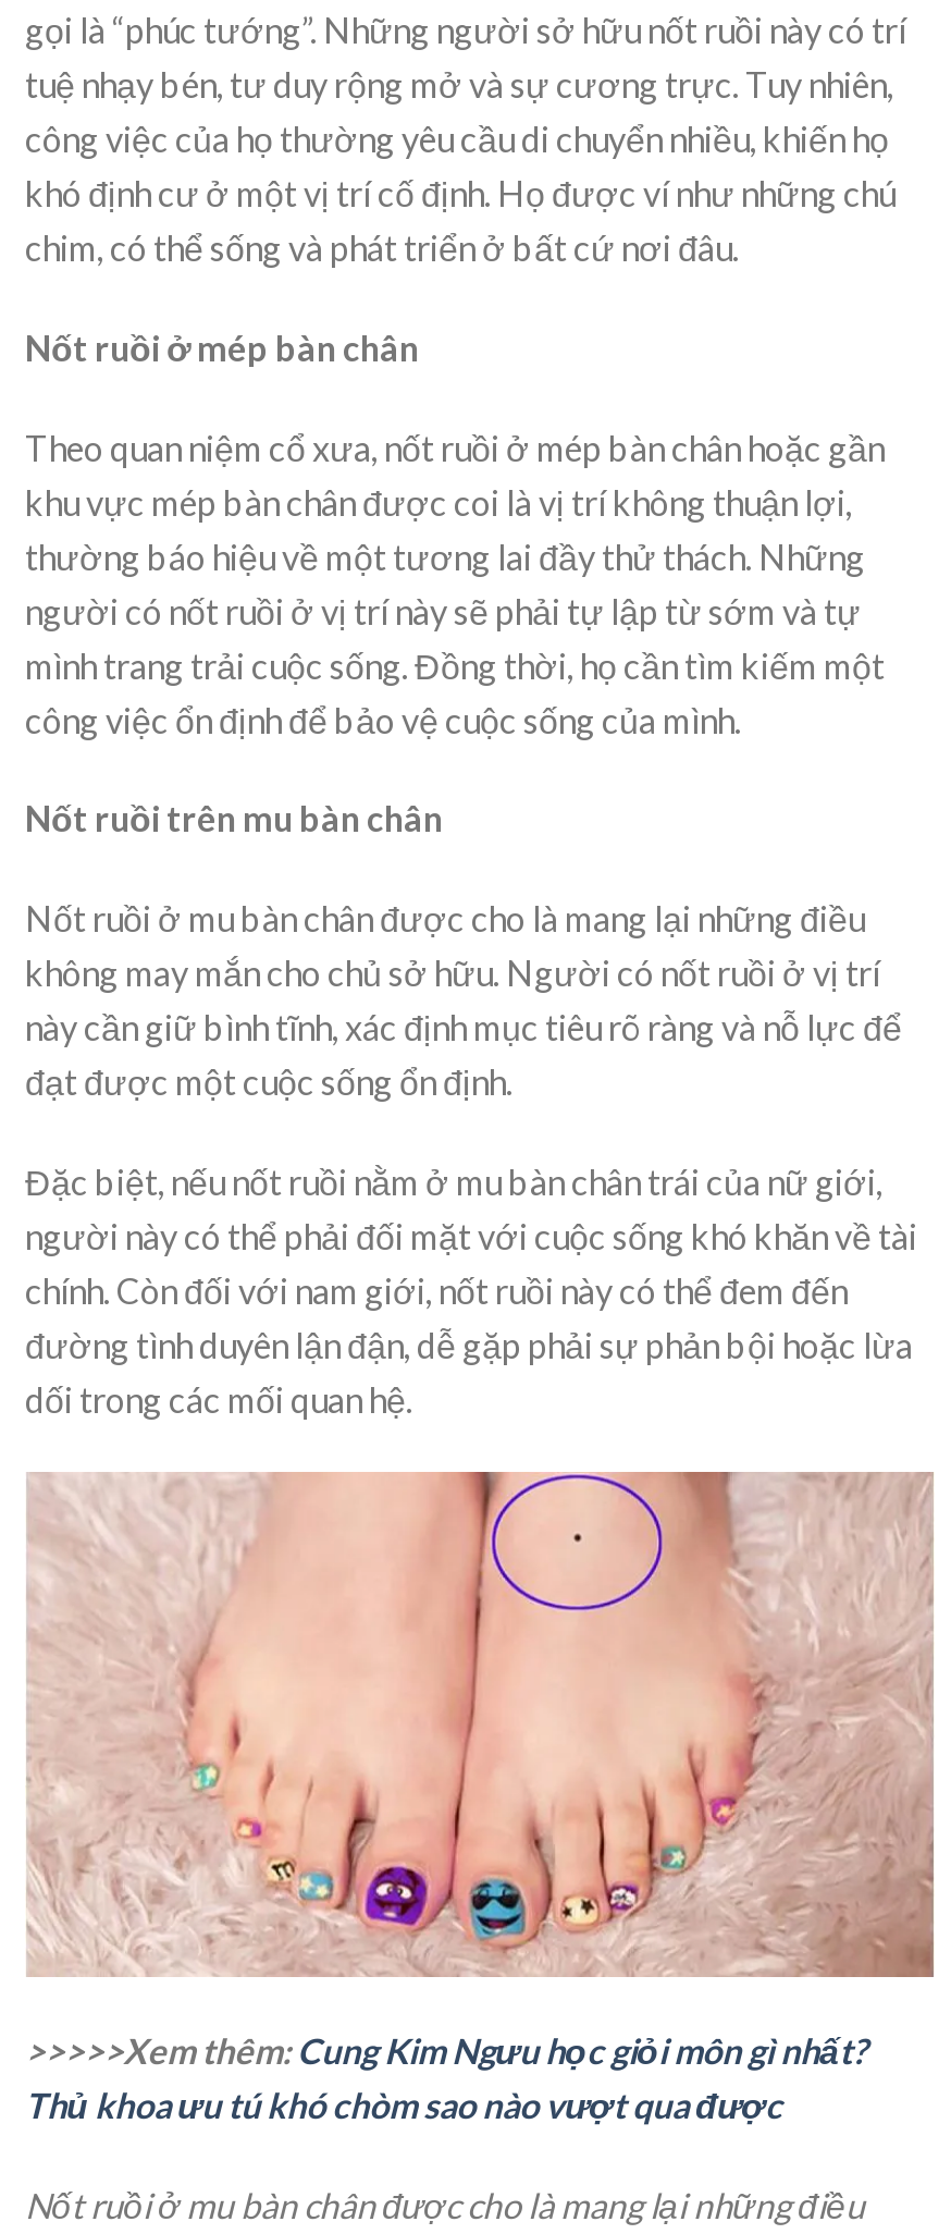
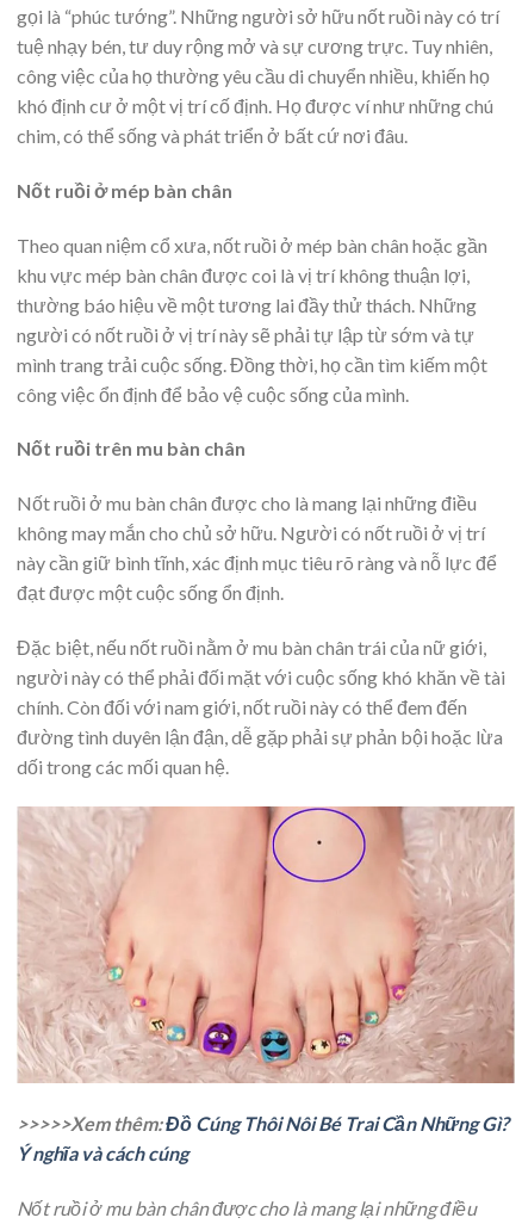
- >>>>>Xem thêm: Cung Kim Ngưu học giỏi môn gì nhất?
- Thủ khoa ưu tú khó chòm sao nào vượt qua được
+ >>>>>Xem thêm: Đồ Cúng Thôi Nôi Bé Trai Cần Những Gì?
+ Ý nghĩa và cách cúng
